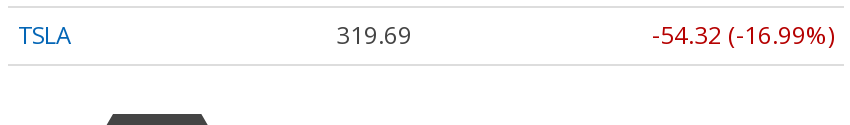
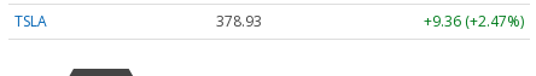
- 319.69
- -54.32 (-16.99%)
+ 378.93
+ +9.36 (+2.47%)
